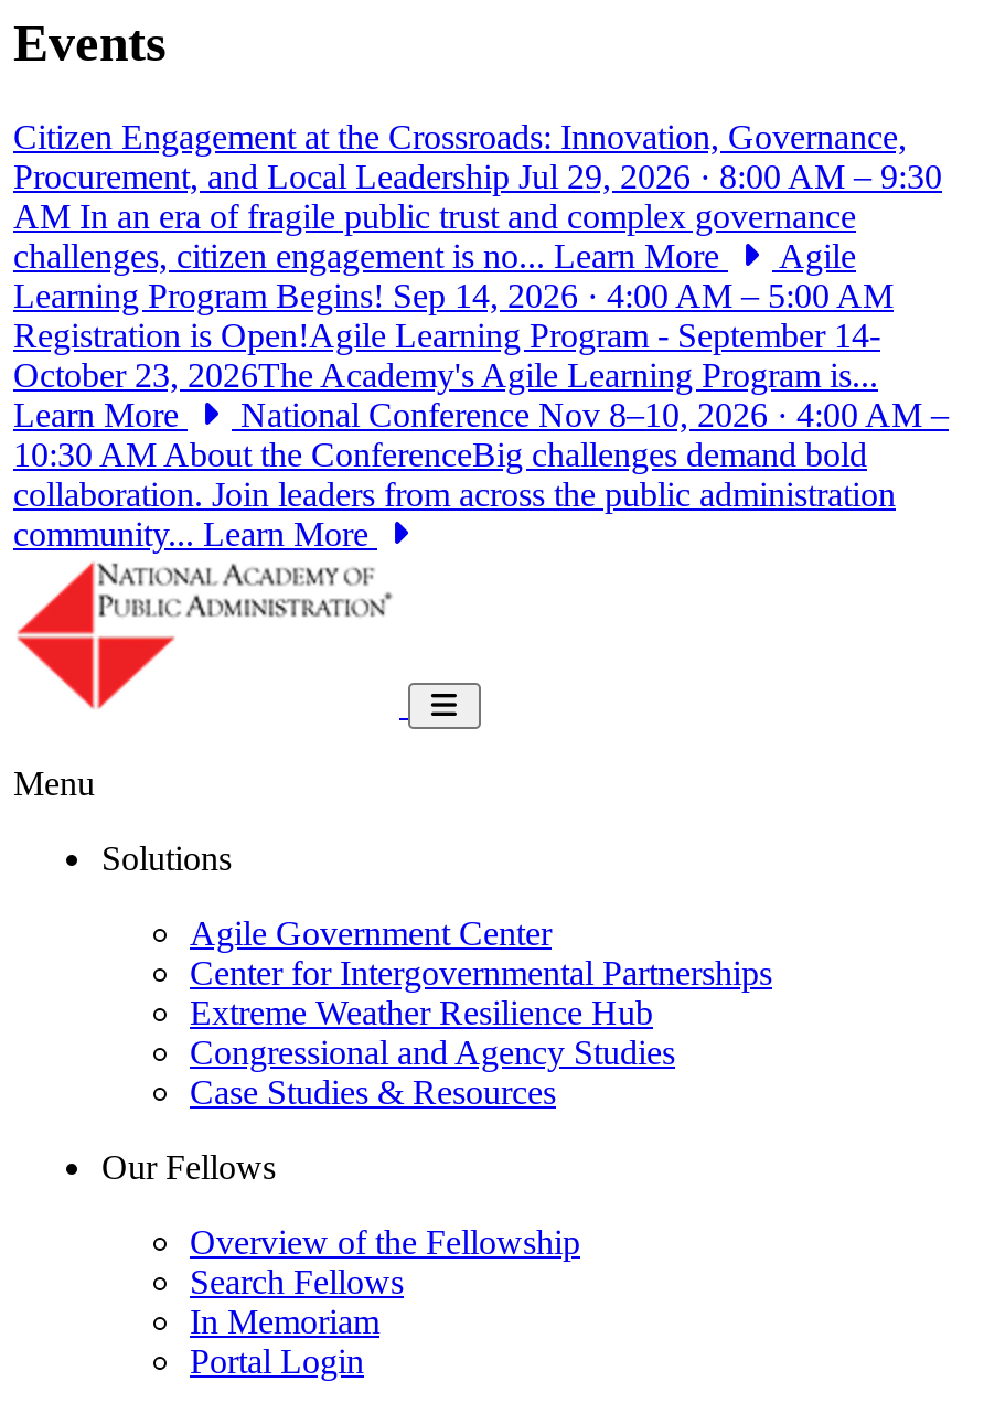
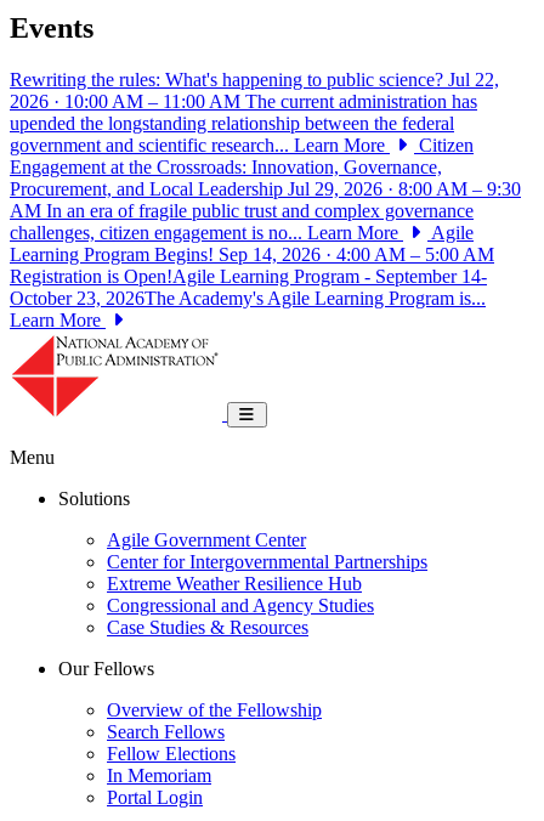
- Citizen Engagement at the Crossroads: Innovation, Governance,
+ Rewriting the rules: What's happening to public science? Jul 22,
+ 2026 · 10:00 AM – 11:00 AM The current administration has
+ upended the longstanding relationship between the federal
+ government and scientific research... Learn More
+ Citizen
+ Engagement at the Crossroads: Innovation, Governance,

moved down: Procurement, and Local Leadership Jul 29, 2026 · 8:00 AM – 9:30 | AM In an era of fragile public trust and complex governance | challenges, citizen engagement is no... Learn More | Agile | Learning Program Begins! Sep 14, 2026 · 4:00 AM – 5:00 AM | Registration is Open!Agile Learning Program - September 14- | October 23, 2026The Academy's Agile Learning Program is... | Learn More

- National Conference Nov 8–10, 2026 · 4:00 AM –
- 10:30 AM About the ConferenceBig challenges demand bold
- collaboration. Join leaders from across the public administration
- community... Learn More

+ Fellow Elections
